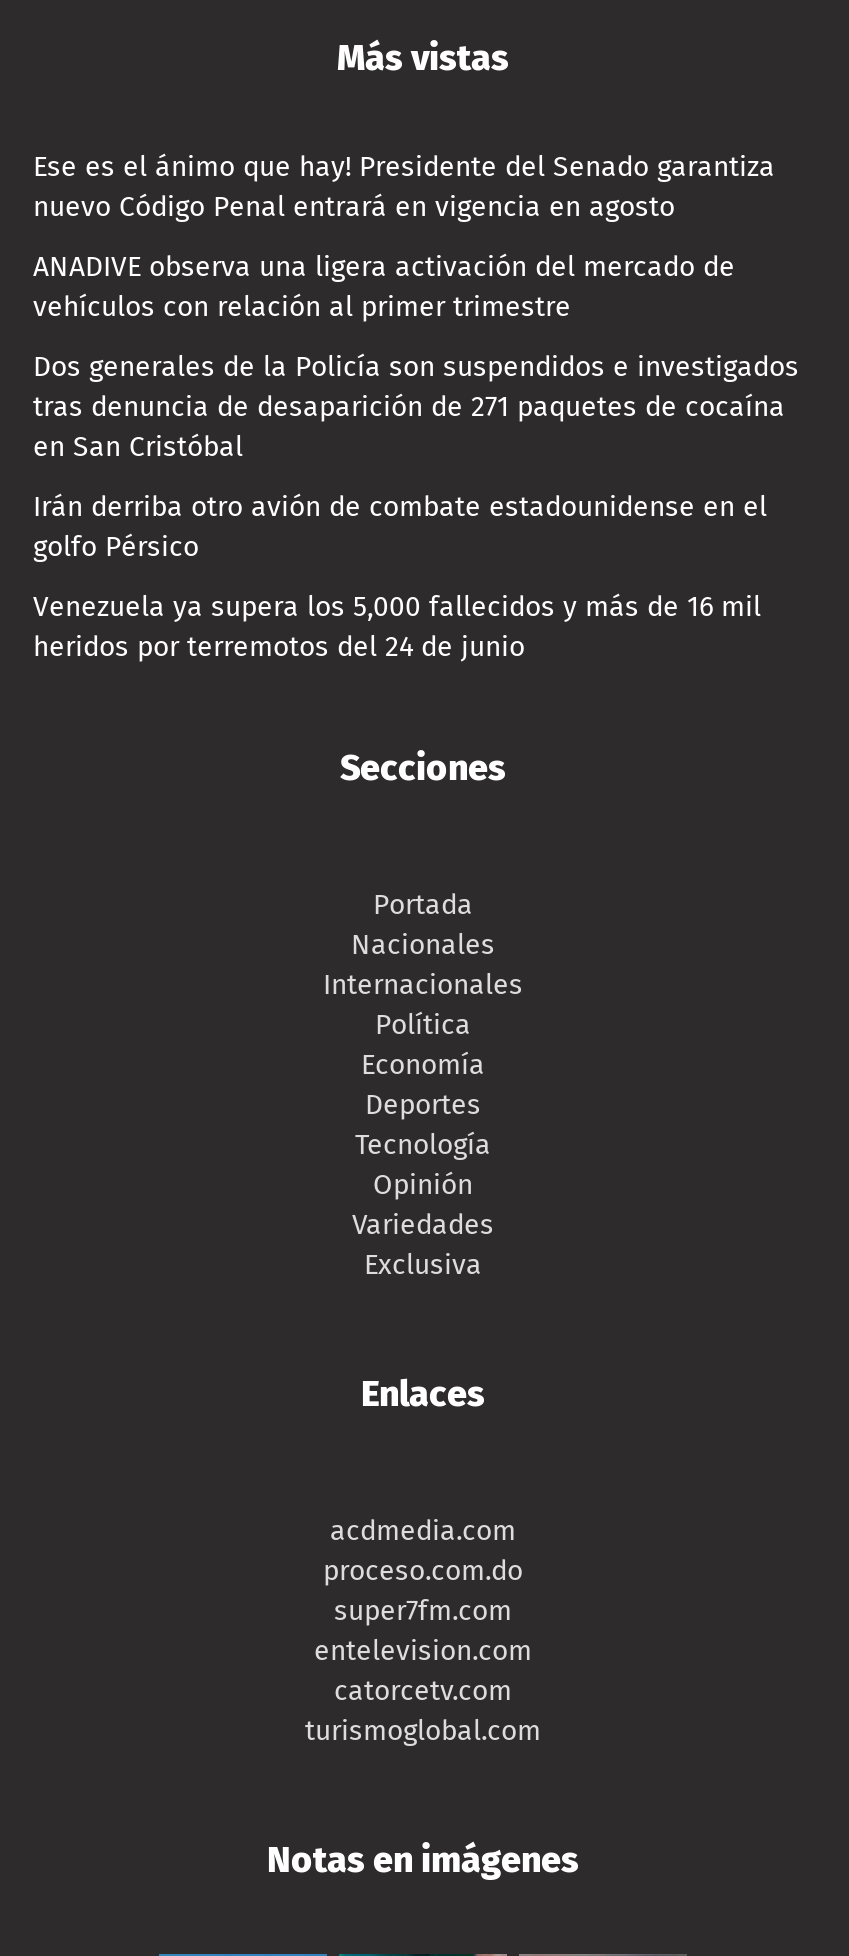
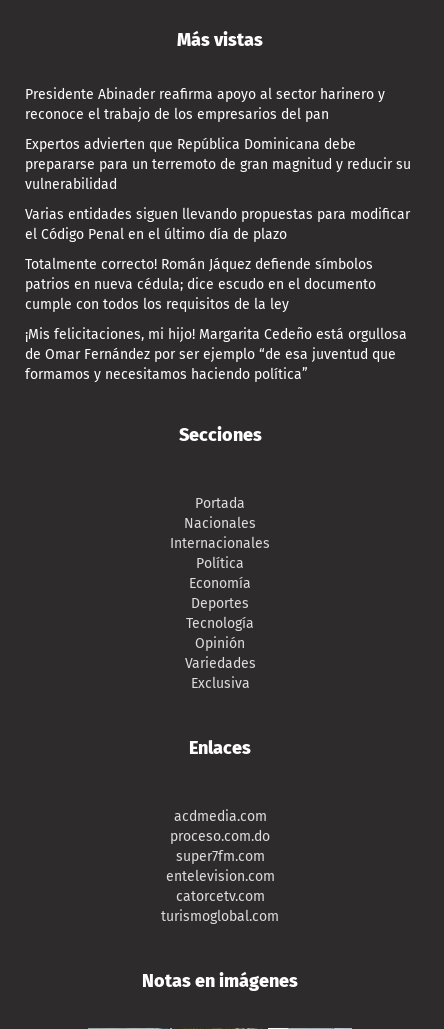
- Ese es el ánimo que hay! Presidente del Senado garantiza
- nuevo Código Penal entrará en vigencia en agosto
+ Presidente Abinader reafirma apoyo al sector harinero y
+ reconoce el trabajo de los empresarios del pan

- ANADIVE observa una ligera activación del mercado de
- vehículos con relación al primer trimestre
+ Expertos advierten que República Dominicana debe
+ prepararse para un terremoto de gran magnitud y reducir su
+ vulnerabilidad

- Dos generales de la Policía son suspendidos e investigados
- tras denuncia de desaparición de 271 paquetes de cocaína
- en San Cristóbal
+ Varias entidades siguen llevando propuestas para modificar
+ el Código Penal en el último día de plazo

- Irán derriba otro avión de combate estadounidense en el
- golfo Pérsico
+ Totalmente correcto! Román Jáquez defiende símbolos
+ patrios en nueva cédula; dice escudo en el documento
+ cumple con todos los requisitos de la ley

- Venezuela ya supera los 5,000 fallecidos y más de 16 mil
- heridos por terremotos del 24 de junio
+ ¡Mis felicitaciones, mi hijo! Margarita Cedeño está orgullosa
+ de Omar Fernández por ser ejemplo “de esa juventud que
+ formamos y necesitamos haciendo política”
